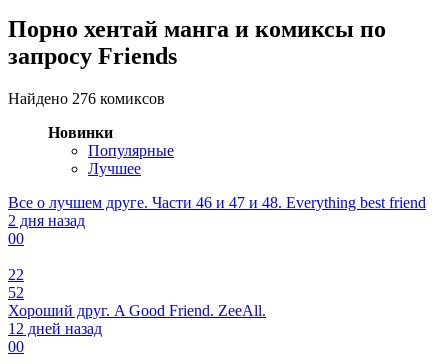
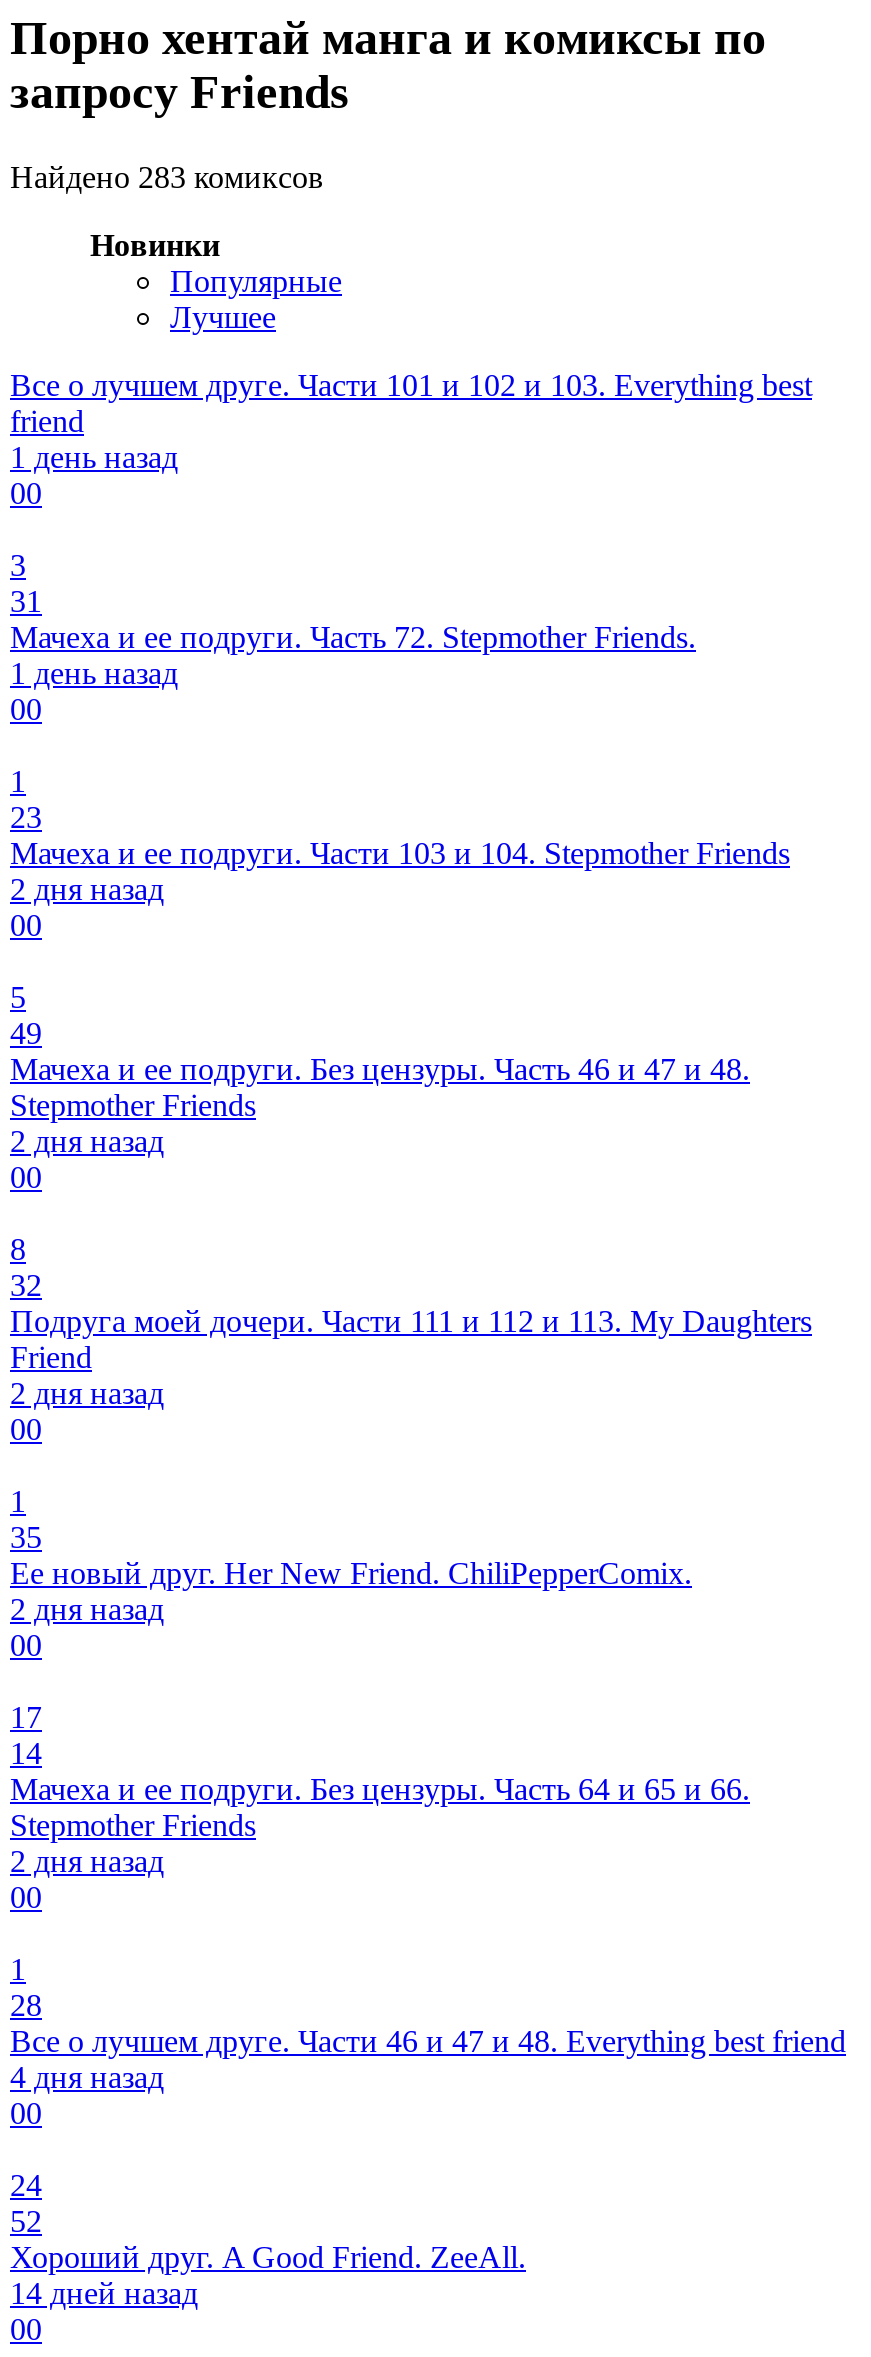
- Найдено 276 комиксов
+ Найдено 283 комиксов

+ Все о лучшем друге. Части 101 и 102 и 103. Everything best
+ friend
+ 1 день назад
+ 00
+ 3
+ 31
+ Мачеха и ее подруги. Часть 72. Stepmother Friends.
+ 1 день назад
+ 00
+ 1
+ 23
+ Мачеха и ее подруги. Части 103 и 104. Stepmother Friends

moved down: Все о лучшем друге. Части 46 и 47 и 48. Everything best friend

- 22
+ 5
+ 49
+ Мачеха и ее подруги. Без цензуры. Часть 46 и 47 и 48.
+ Stepmother Friends
+ 2 дня назад
+ 00
+ 8
+ 32
+ Подруга моей дочери. Части 111 и 112 и 113. My Daughters
+ Friend
+ 2 дня назад
+ 00
+ 1
+ 35
+ Ее новый друг. Her New Friend. ChiliPepperComix.
+ 2 дня назад
+ 00
+ 17
+ 14
+ Мачеха и ее подруги. Без цензуры. Часть 64 и 65 и 66.
+ Stepmother Friends
+ 2 дня назад
+ 00
+ 1
+ 28
+ 4 дня назад
+ 00
+ 24

- 12 дней назад
+ 14 дней назад
